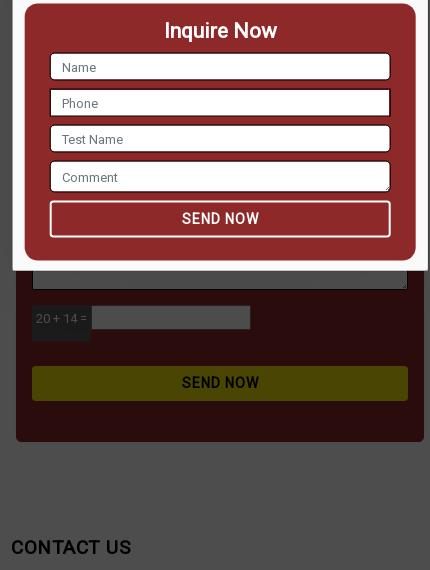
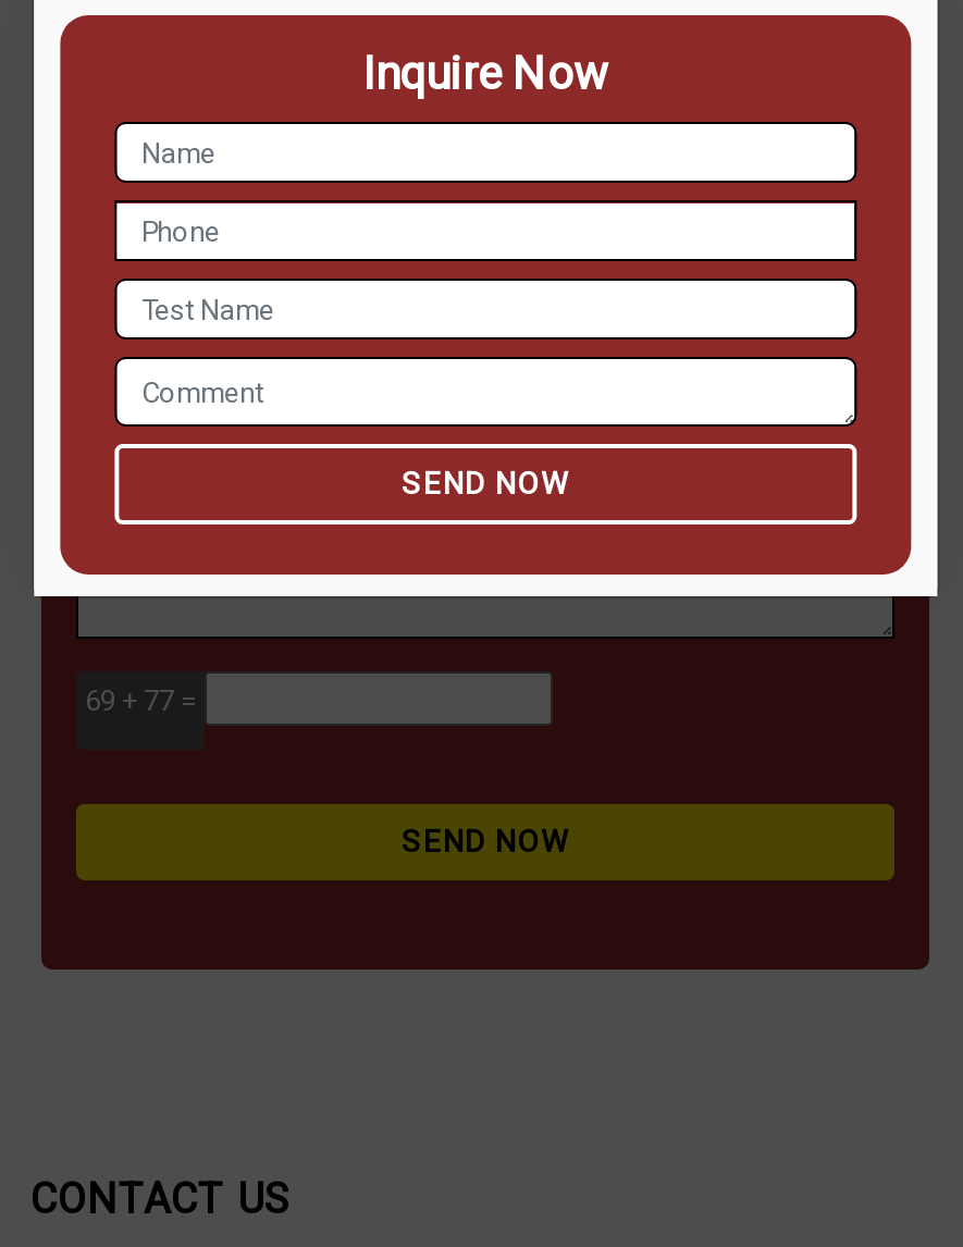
- 20 + 14 =
+ 69 + 77 =
